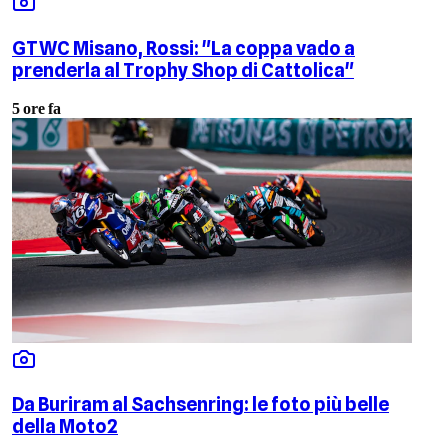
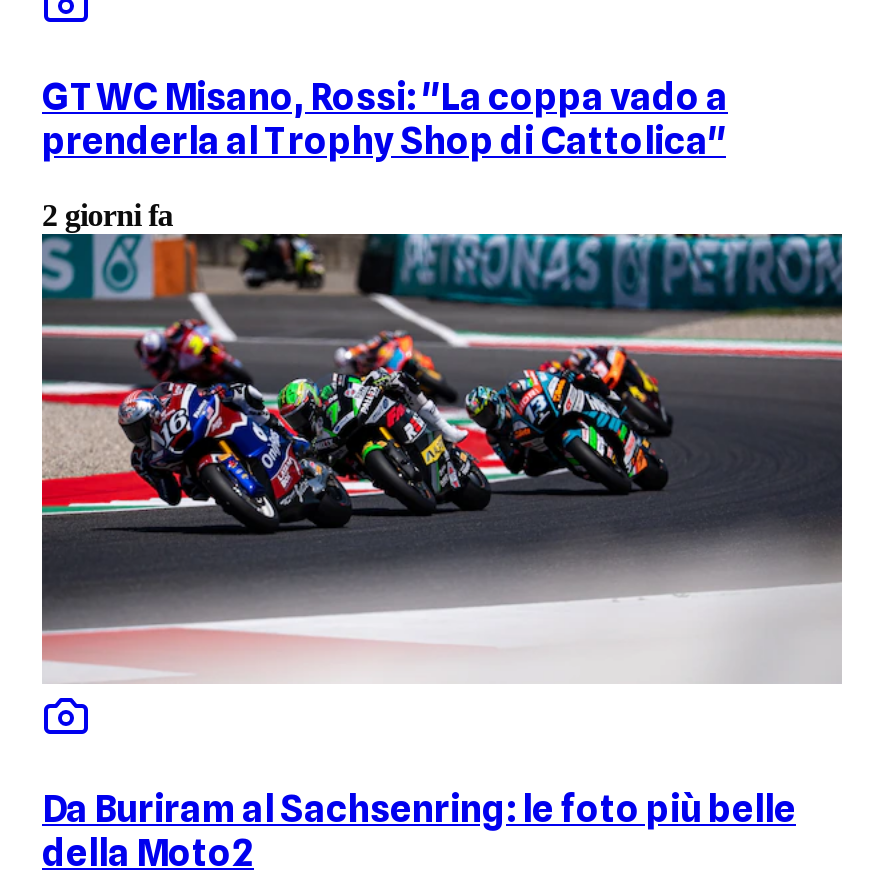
- 5 ore fa
+ 2 giorni fa
